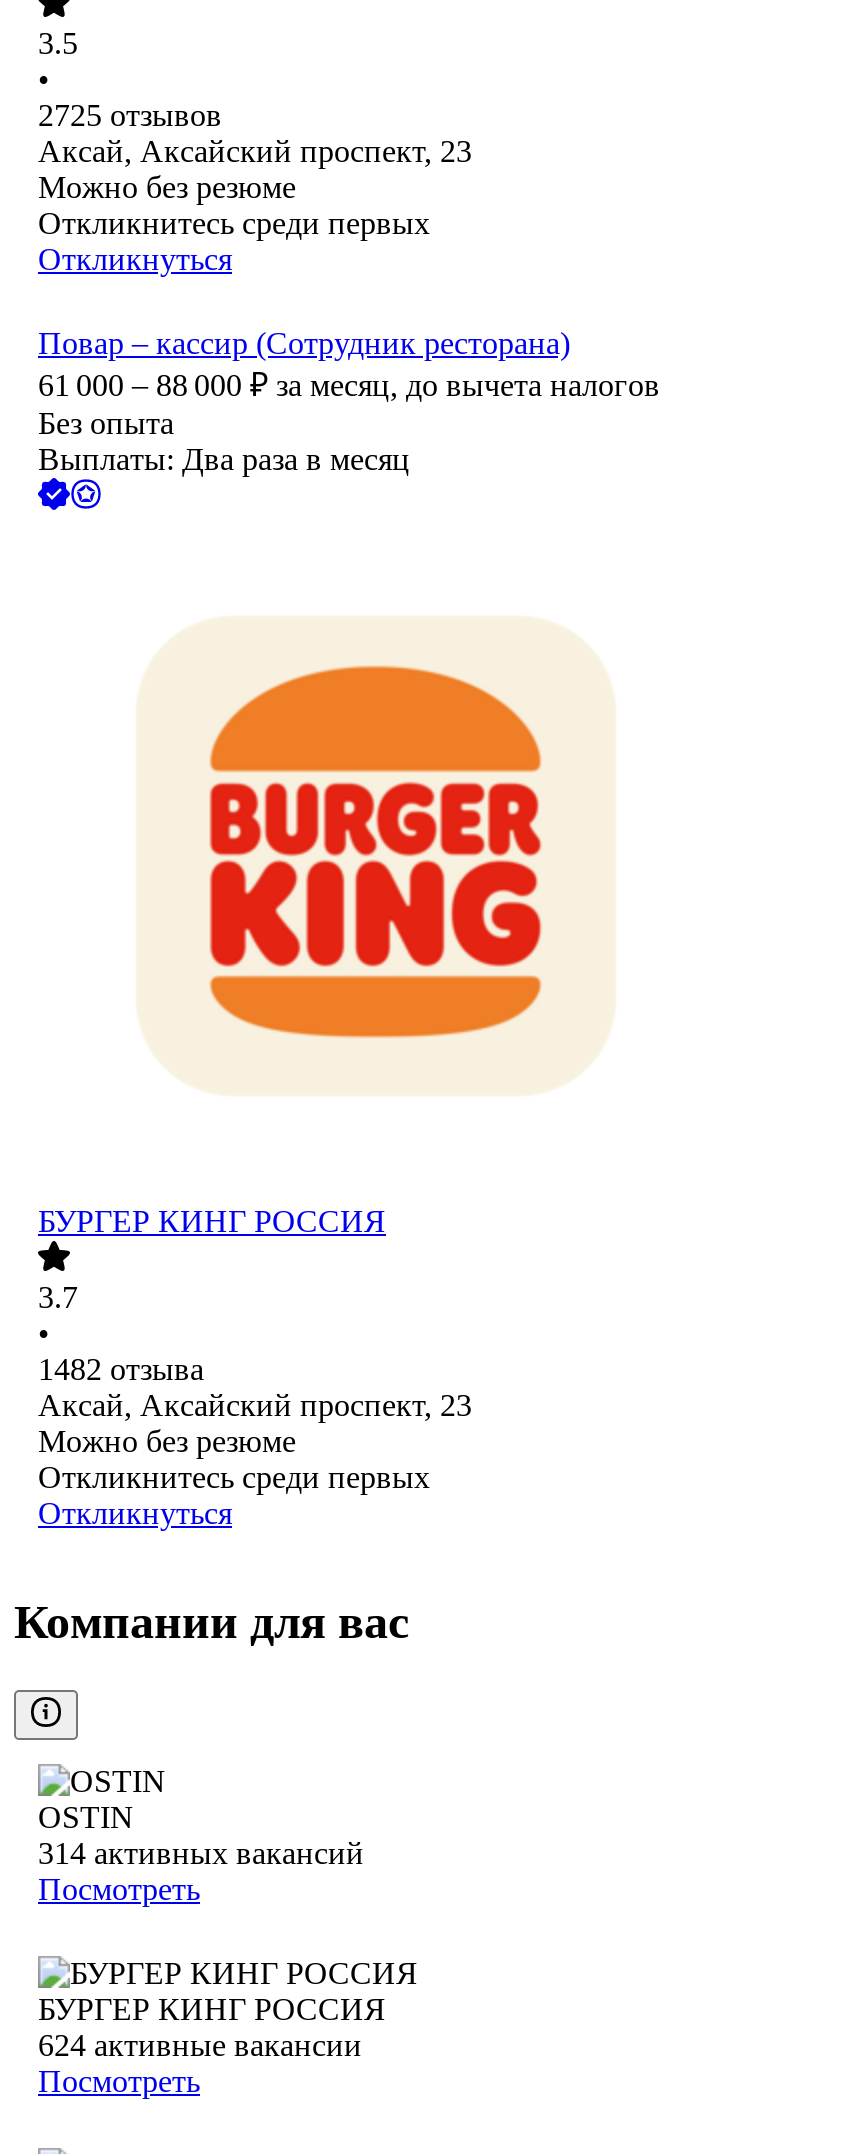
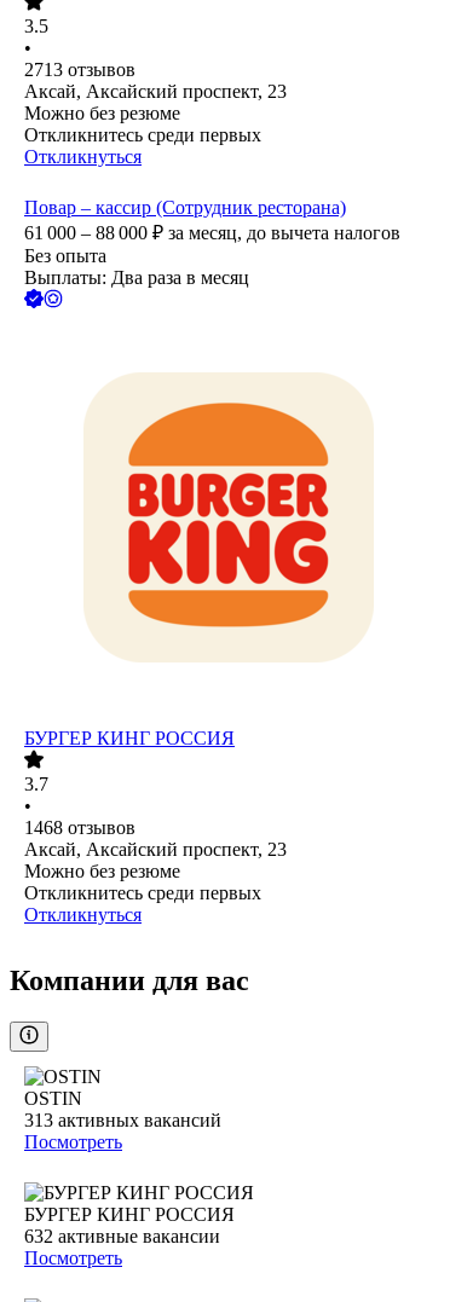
- 2725 отзывов
+ 2713 отзывов

- 1482 отзыва
+ 1468 отзывов

- 314 активных вакансий
+ 313 активных вакансий

- 624 активные вакансии
+ 632 активные вакансии
